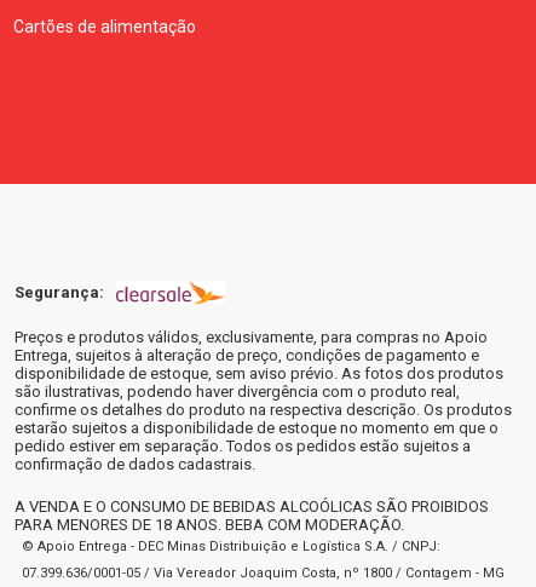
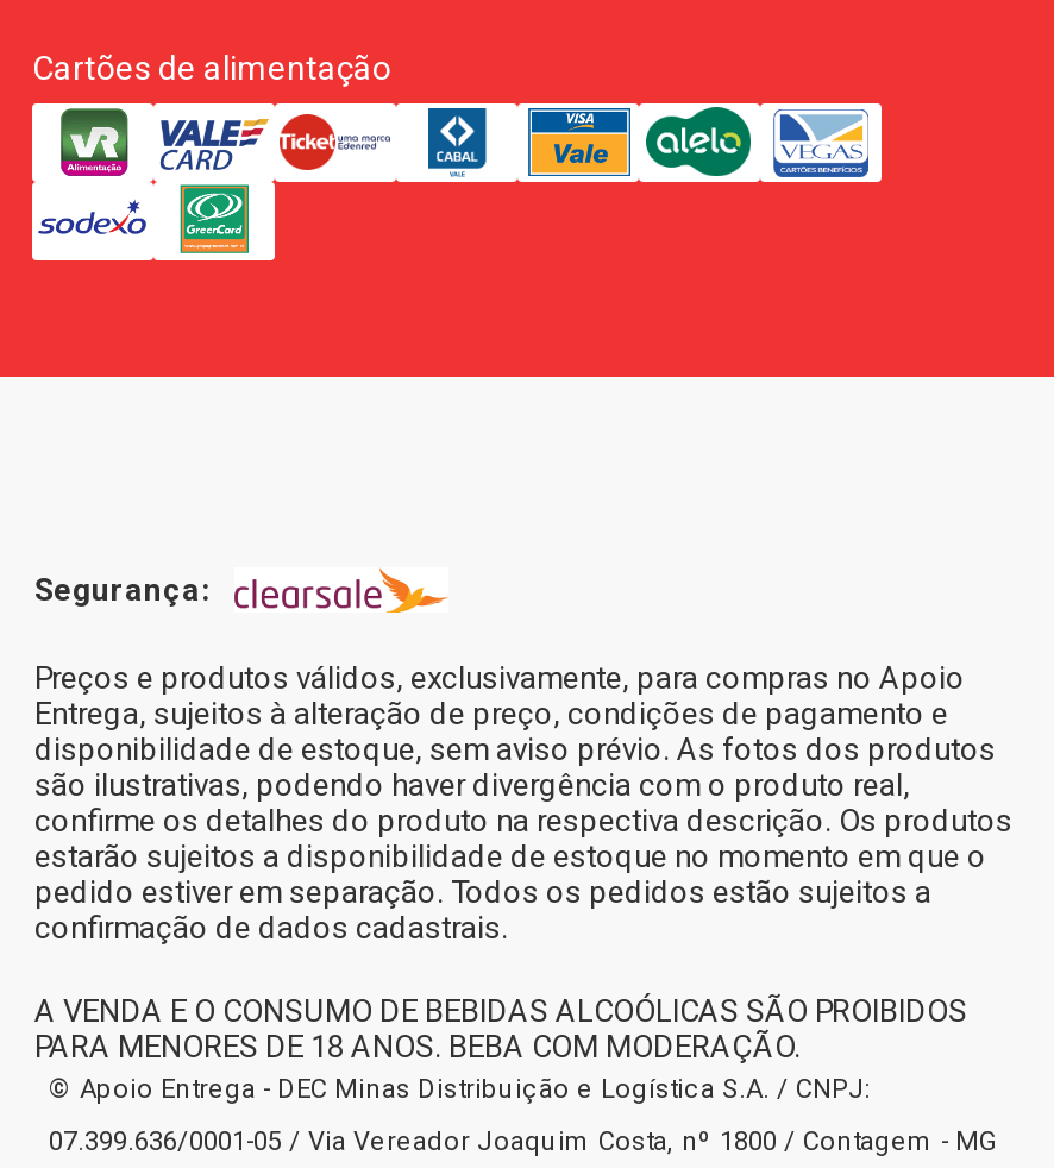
+ [image]
